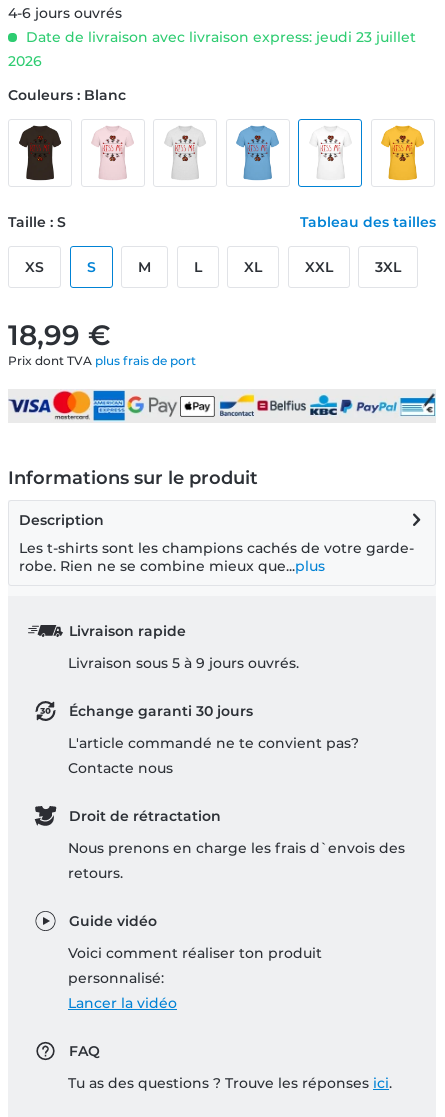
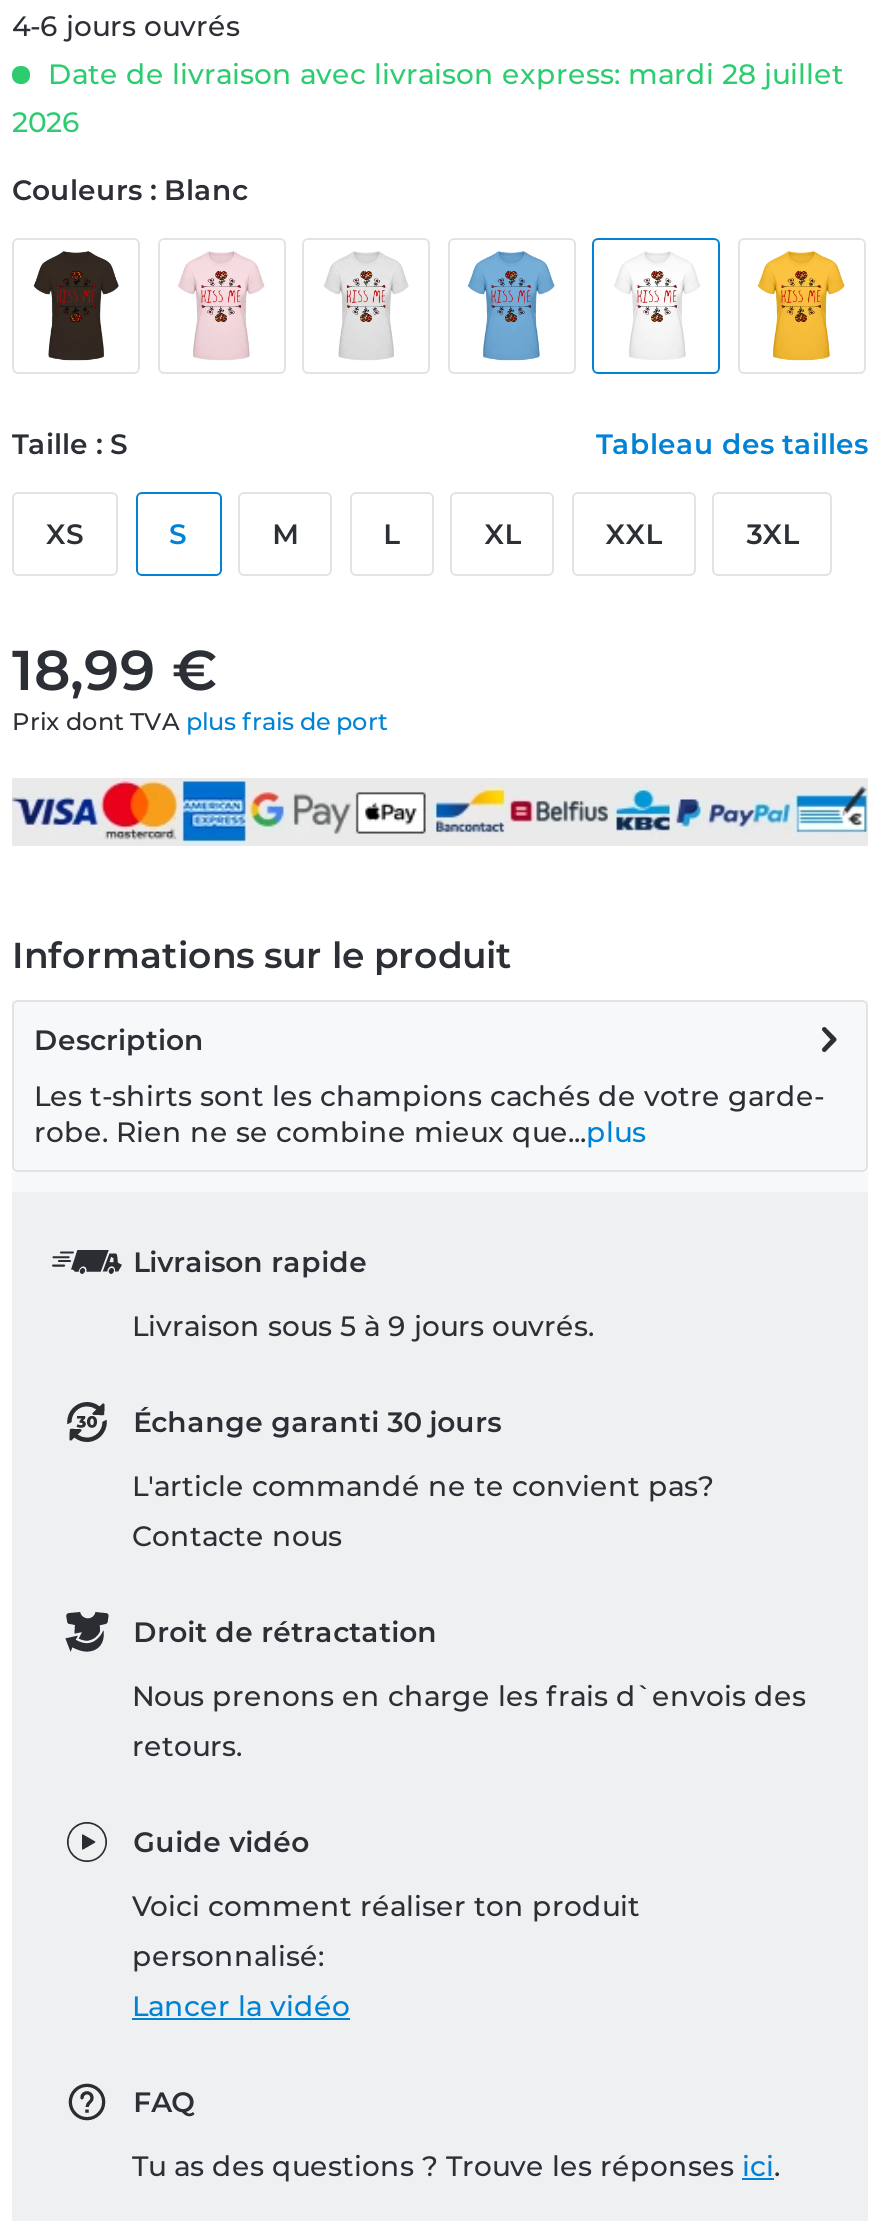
- Date de livraison avec livraison express: jeudi 23 juillet
+ Date de livraison avec livraison express: mardi 28 juillet
